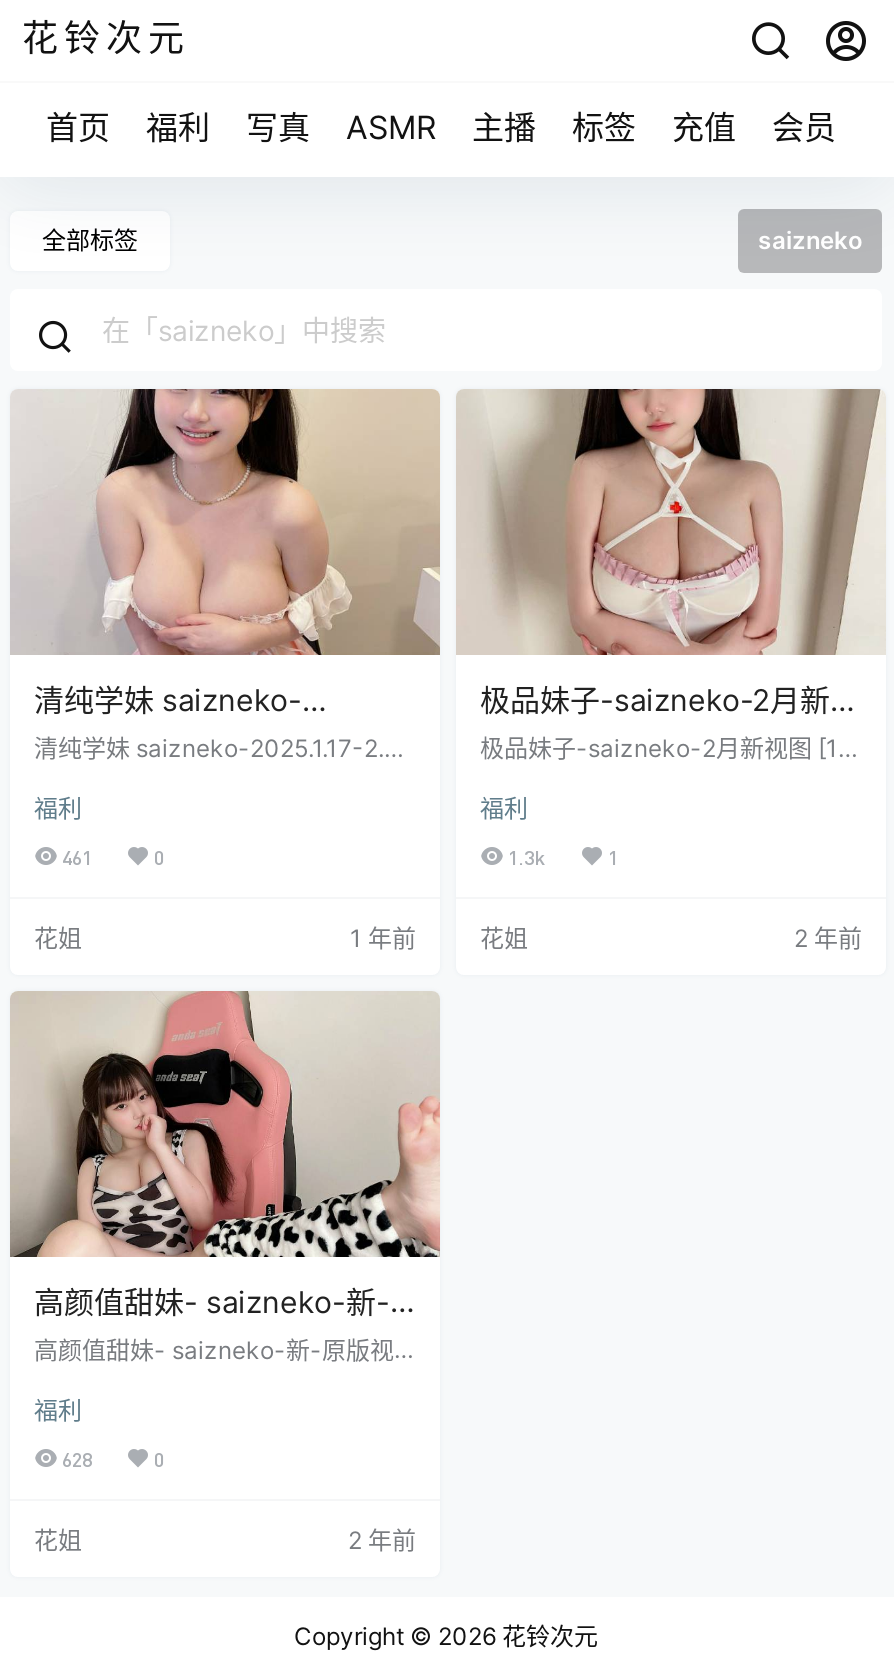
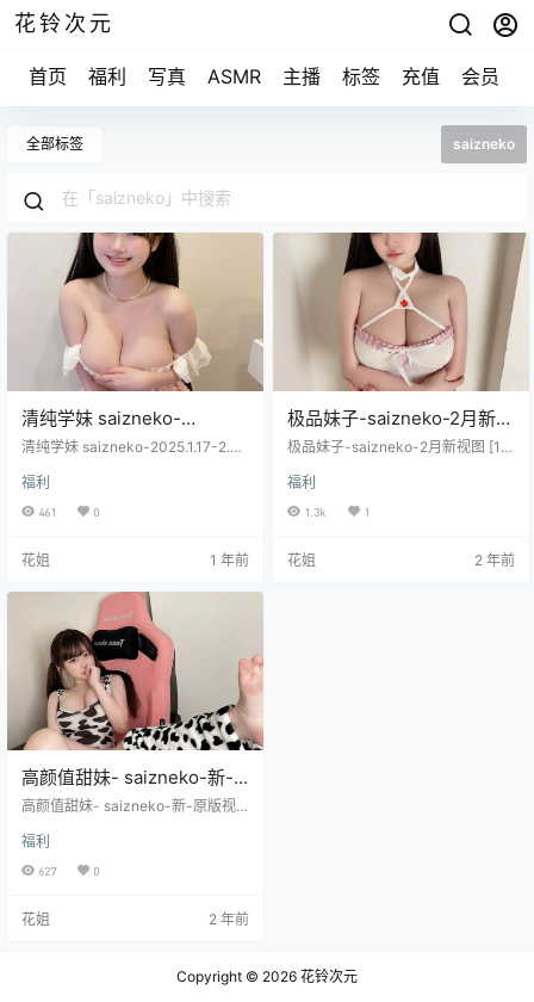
- 628
+ 627
